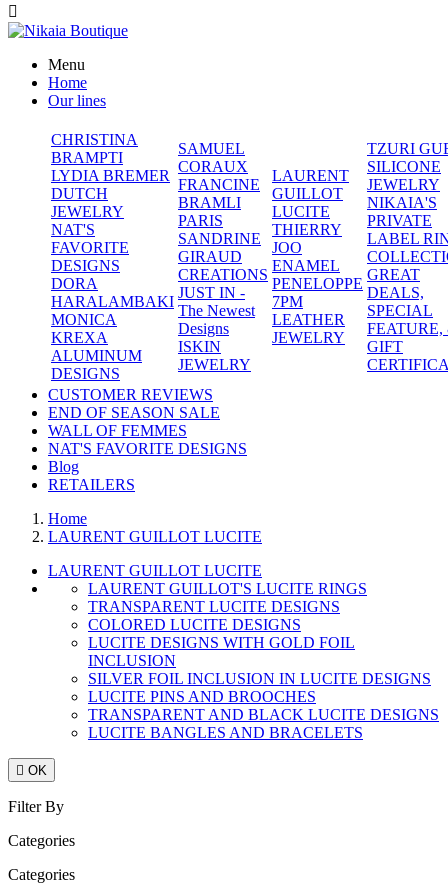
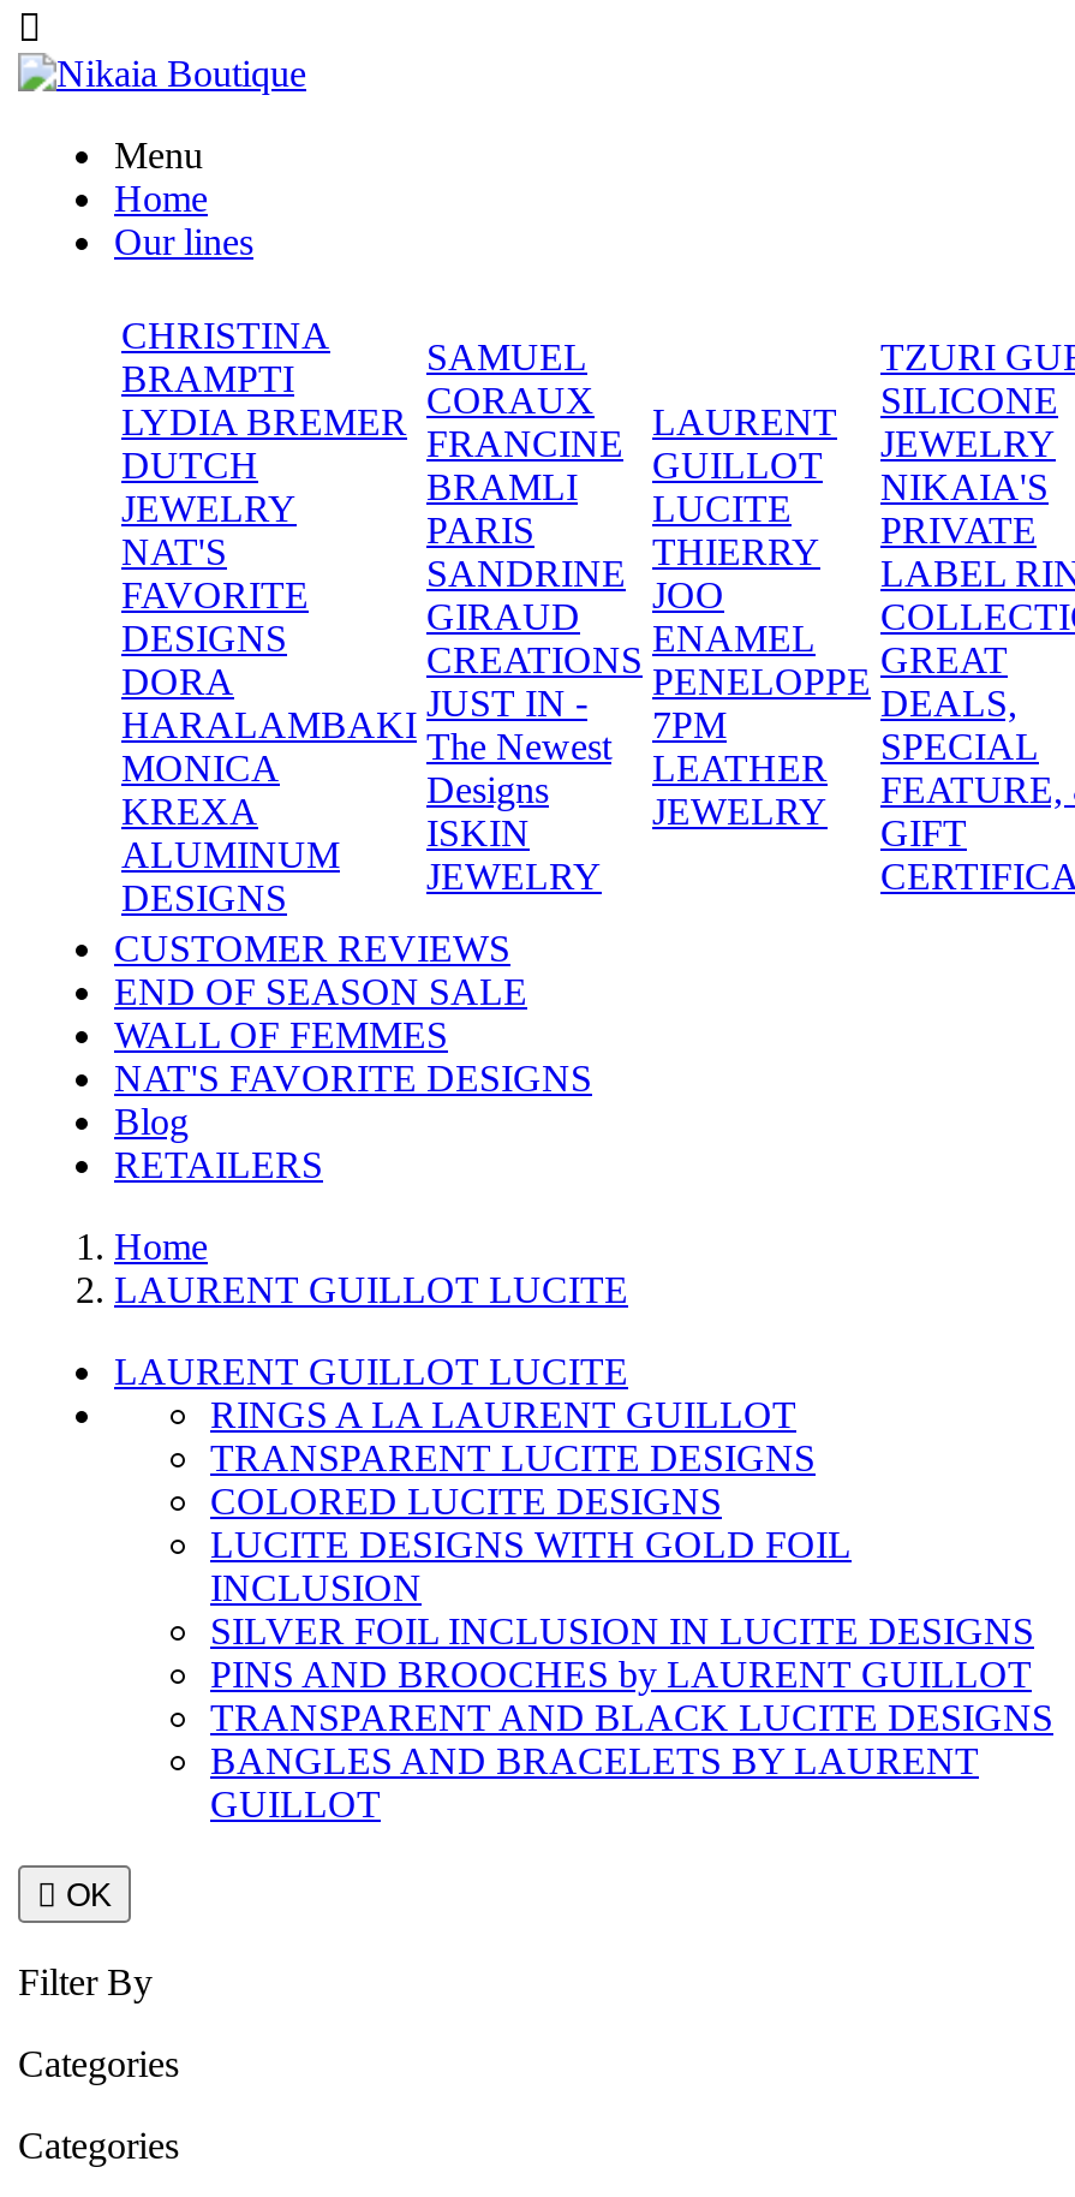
- LAURENT GUILLOT'S LUCITE RINGS
+ RINGS A LA LAURENT GUILLOT

- LUCITE PINS AND BROOCHES
+ PINS AND BROOCHES by LAURENT GUILLOT

- LUCITE BANGLES AND BRACELETS
+ BANGLES AND BRACELETS BY LAURENT
+ GUILLOT
